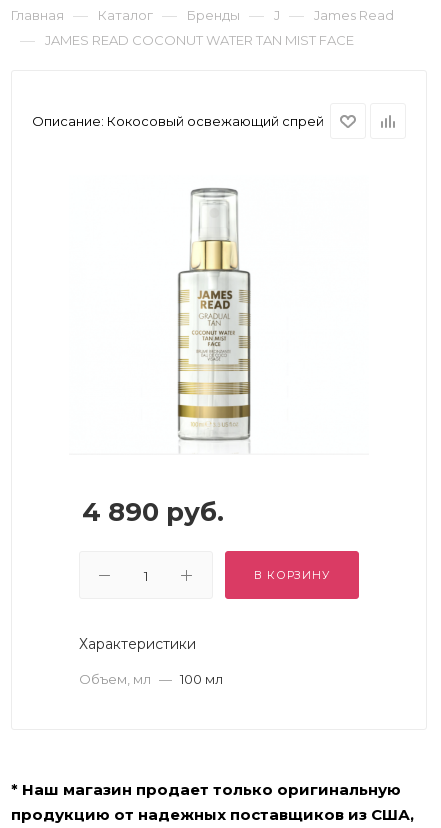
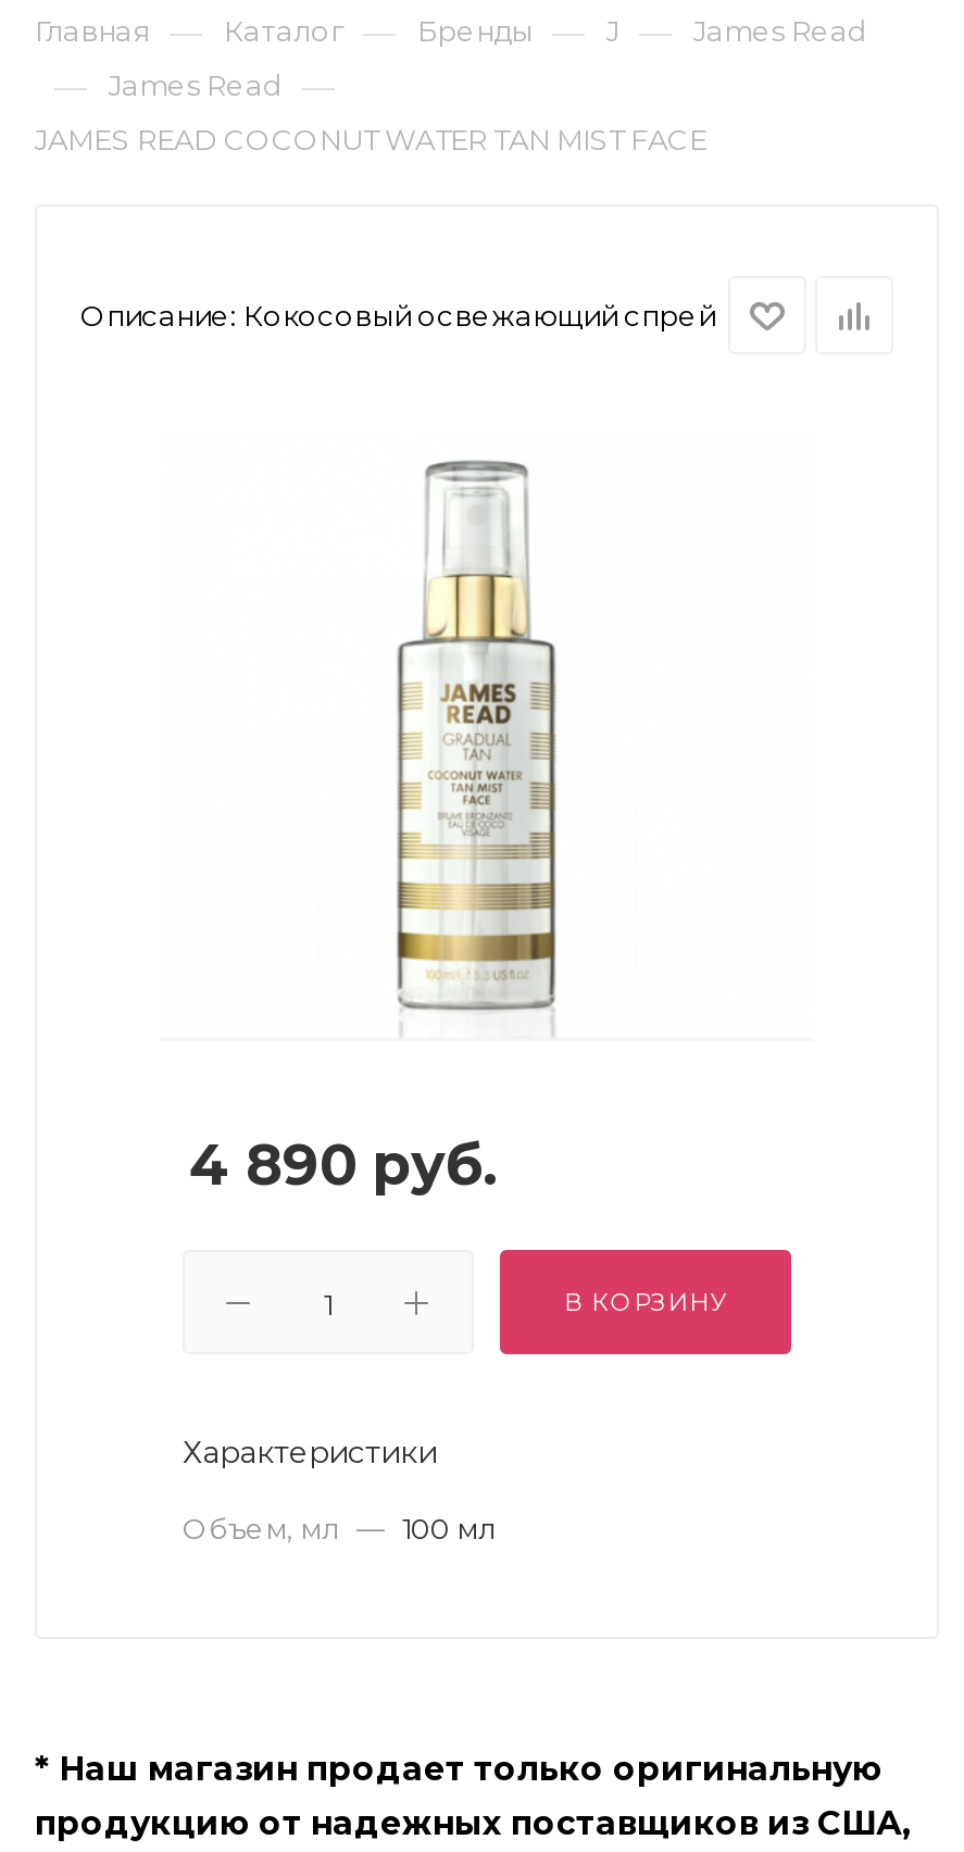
+ James Read —
